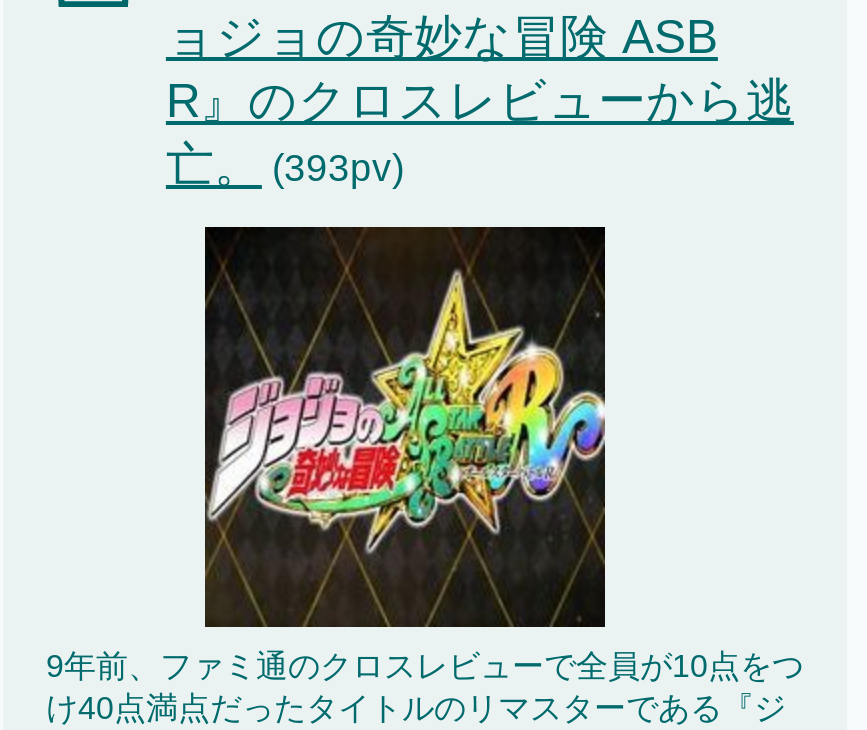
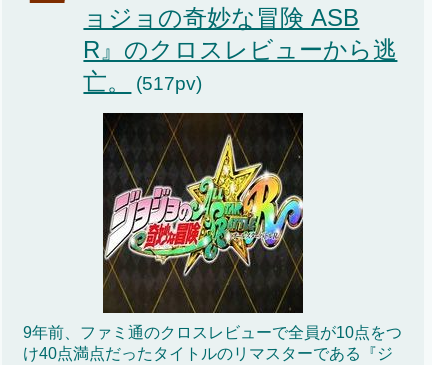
- 亡。(393pv)
+ 亡。(517pv)
